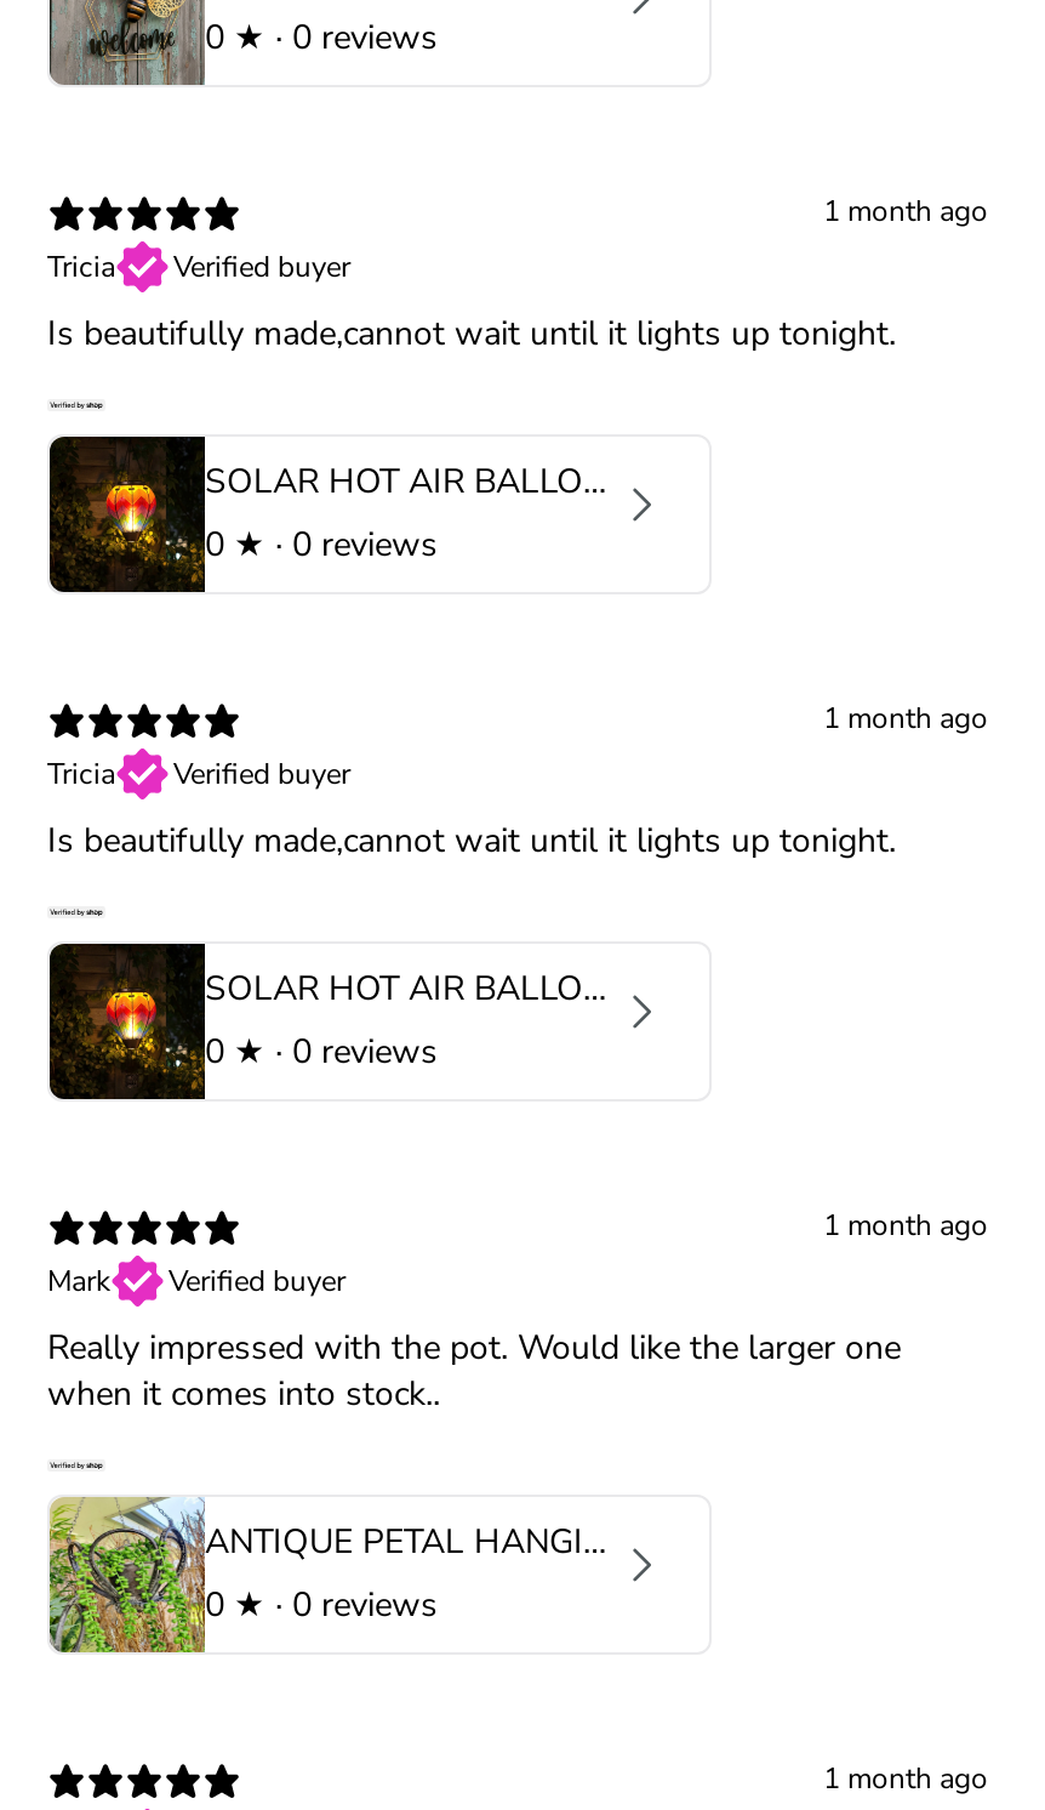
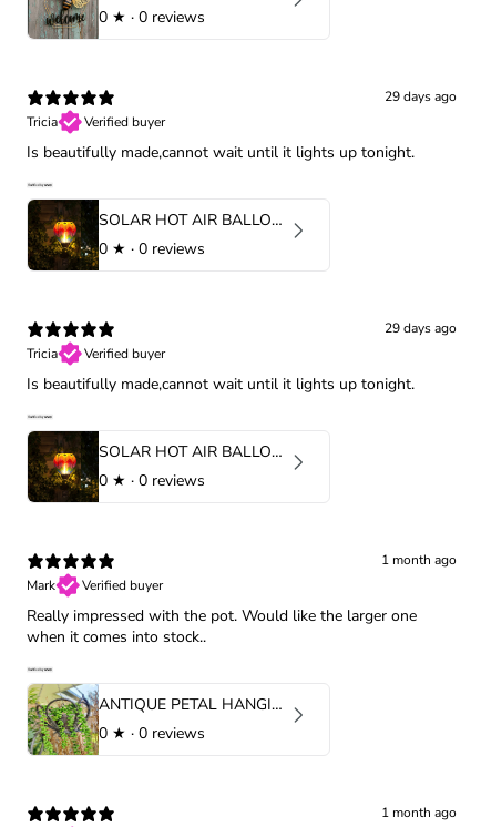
- 1 month ago
+ 29 days ago

- 1 month ago
+ 29 days ago
